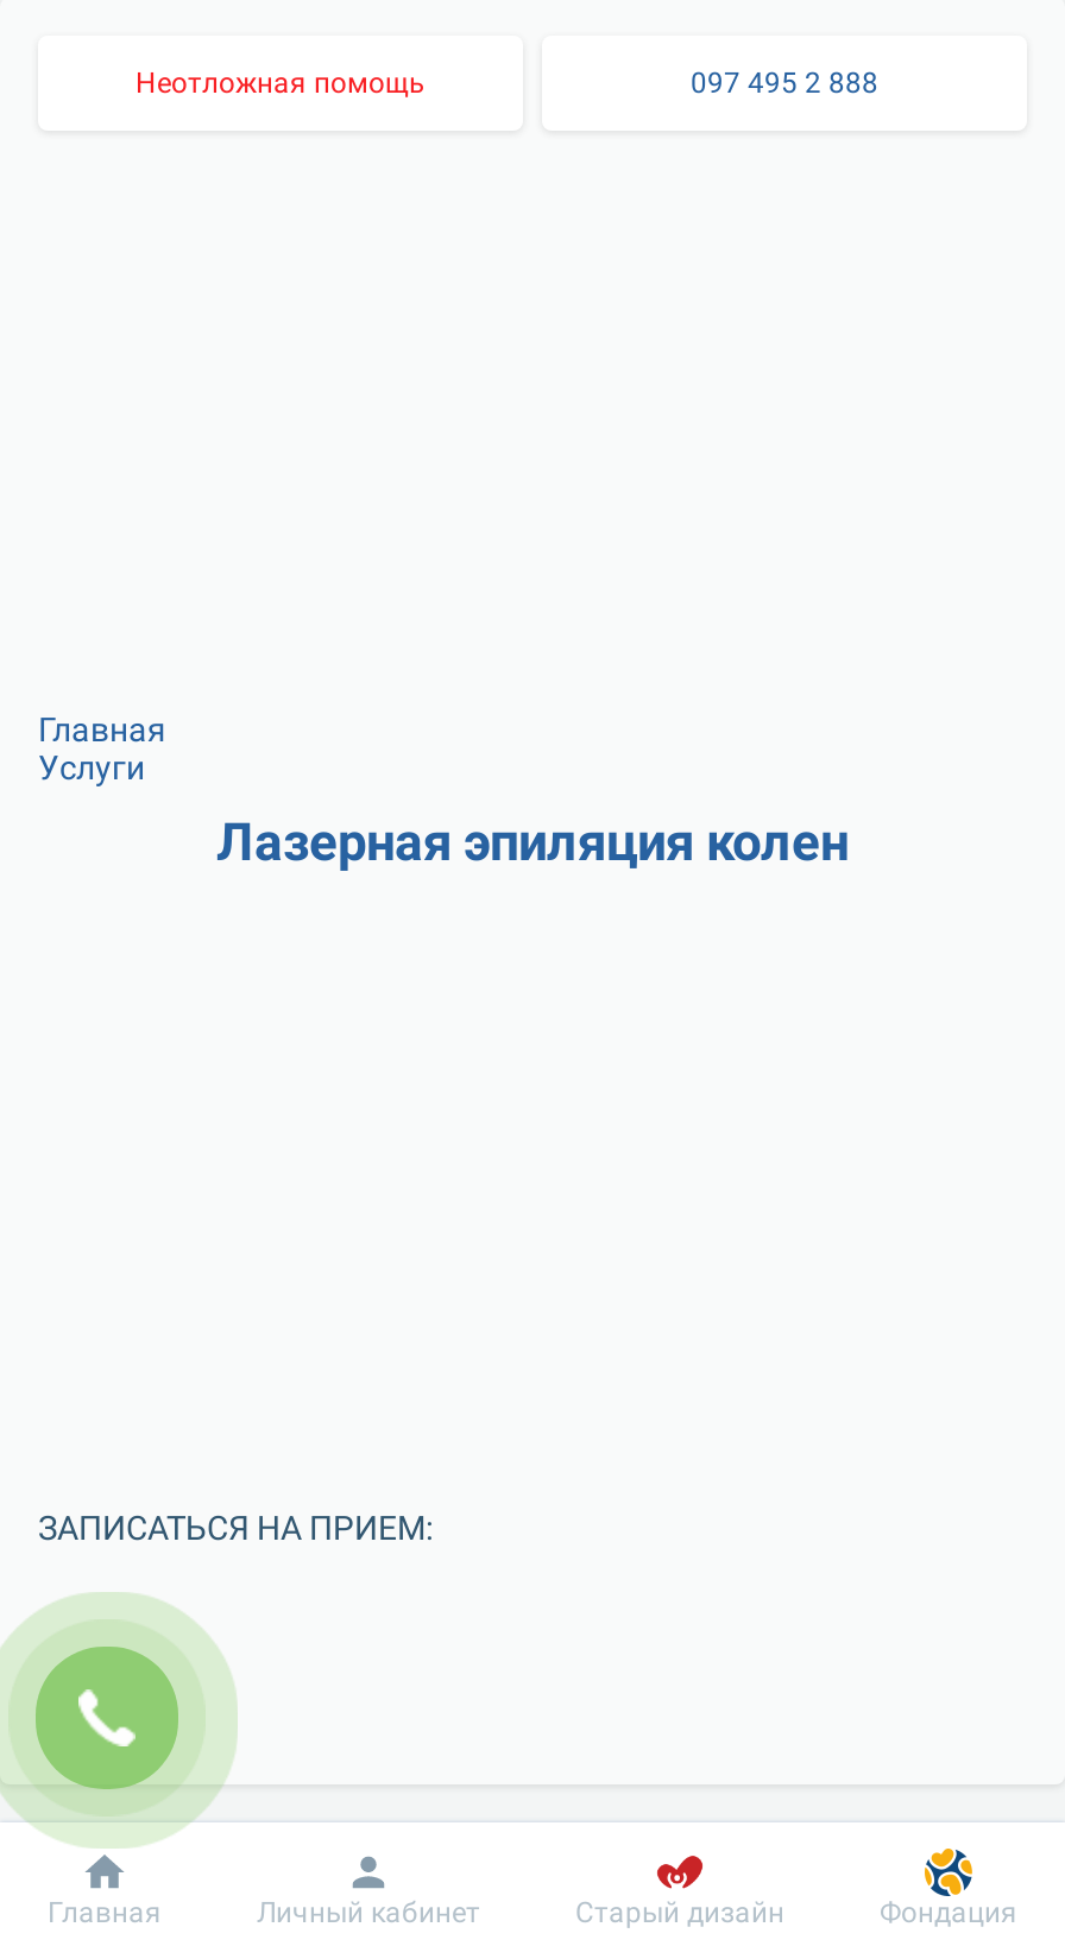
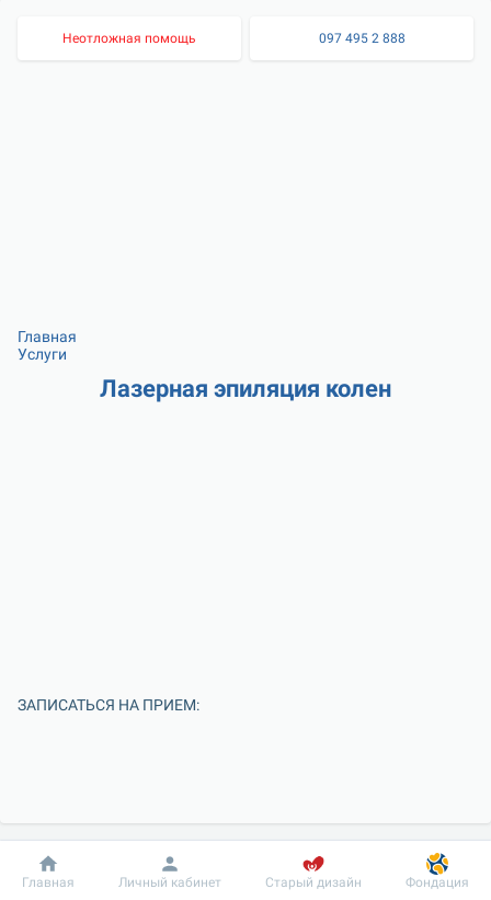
- [image]
